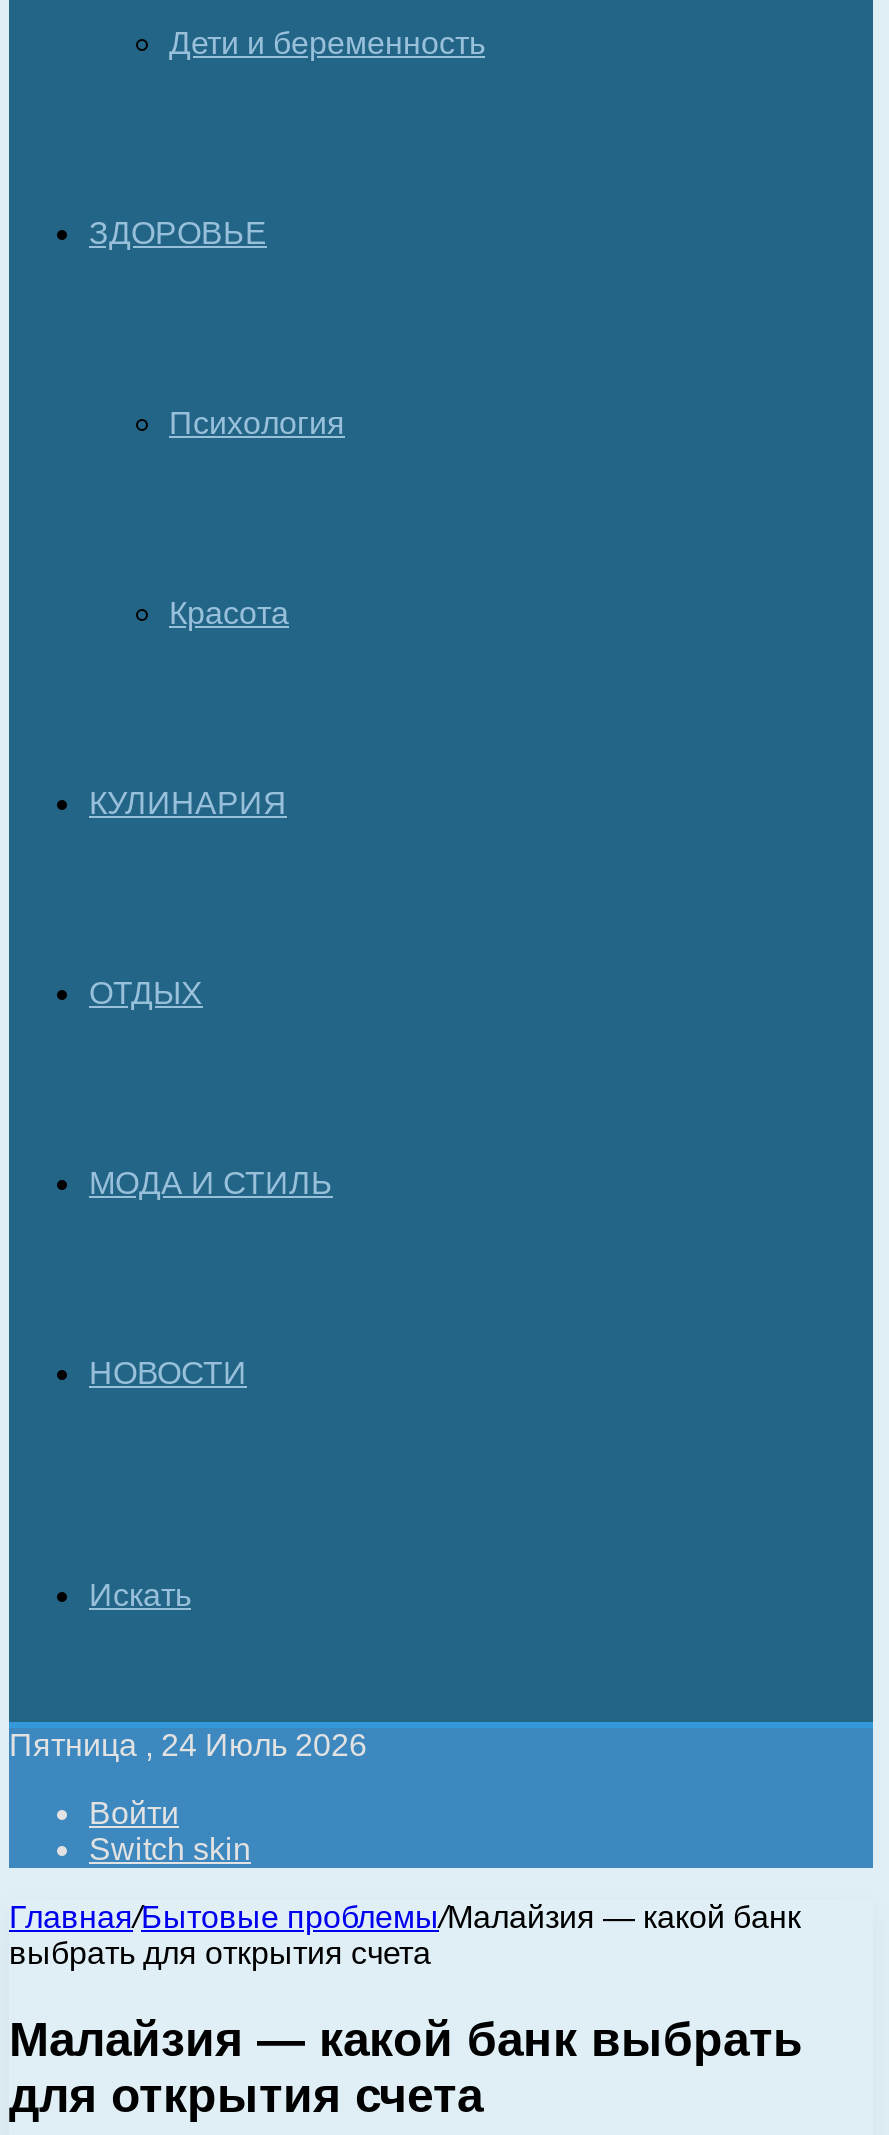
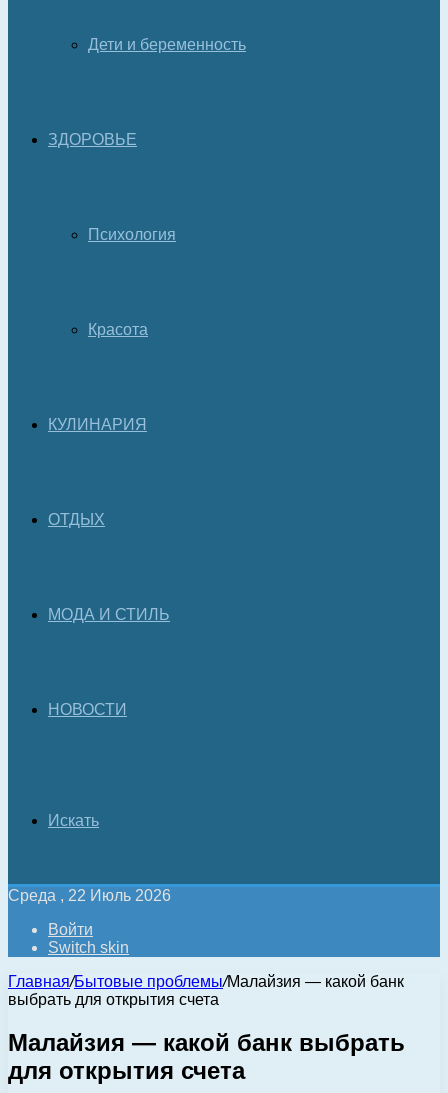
- Пятница , 24 Июль 2026
+ Среда , 22 Июль 2026
